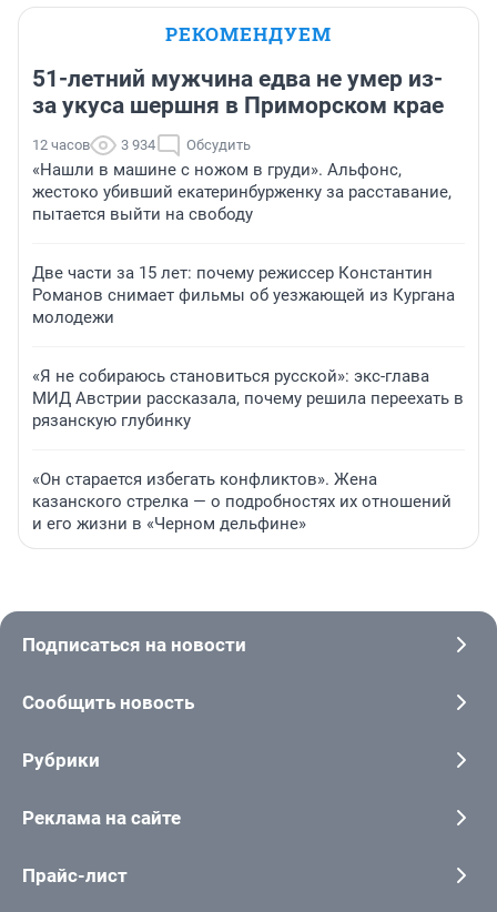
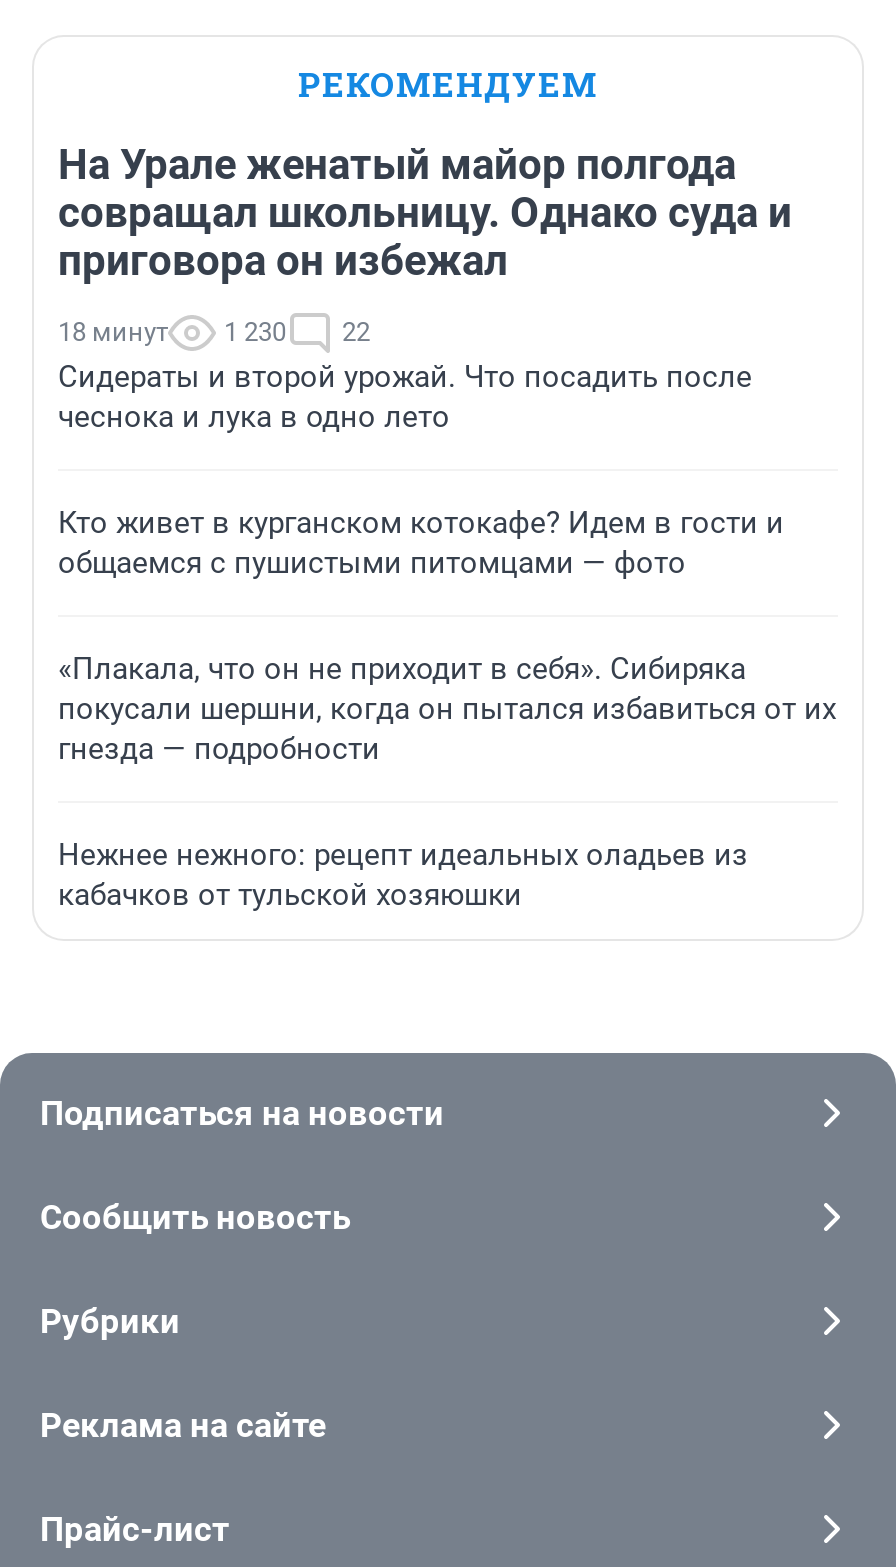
- 51-летний мужчина едва не умер из-
- за укуса шершня в Приморском крае
+ На Урале женатый майор полгода
+ совращал школьницу. Однако суда и
+ приговора он избежал

- 12 часов
- 3 934
- Обсудить
- «Нашли в машине с ножом в груди». Альфонс,
- жестоко убивший екатеринбурженку за расставание,
- пытается выйти на свободу
+ 18 минут
+ 1 230
+ 22
+ Сидераты и второй урожай. Что посадить после
+ чеснока и лука в одно лето

- Две части за 15 лет: почему режиссер Константин
- Романов снимает фильмы об уезжающей из Кургана
- молодежи
+ Кто живет в курганском котокафе? Идем в гости и
+ общаемся с пушистыми питомцами — фото

- «Я не собираюсь становиться русской»: экс-глава
- МИД Австрии рассказала, почему решила переехать в
- рязанскую глубинку
+ «Плакала, что он не приходит в себя». Сибиряка
+ покусали шершни, когда он пытался избавиться от их
+ гнезда — подробности

- «Он старается избегать конфликтов». Жена
- казанского стрелка — о подробностях их отношений
- и его жизни в «Черном дельфине»
+ Нежнее нежного: рецепт идеальных оладьев из
+ кабачков от тульской хозяюшки
